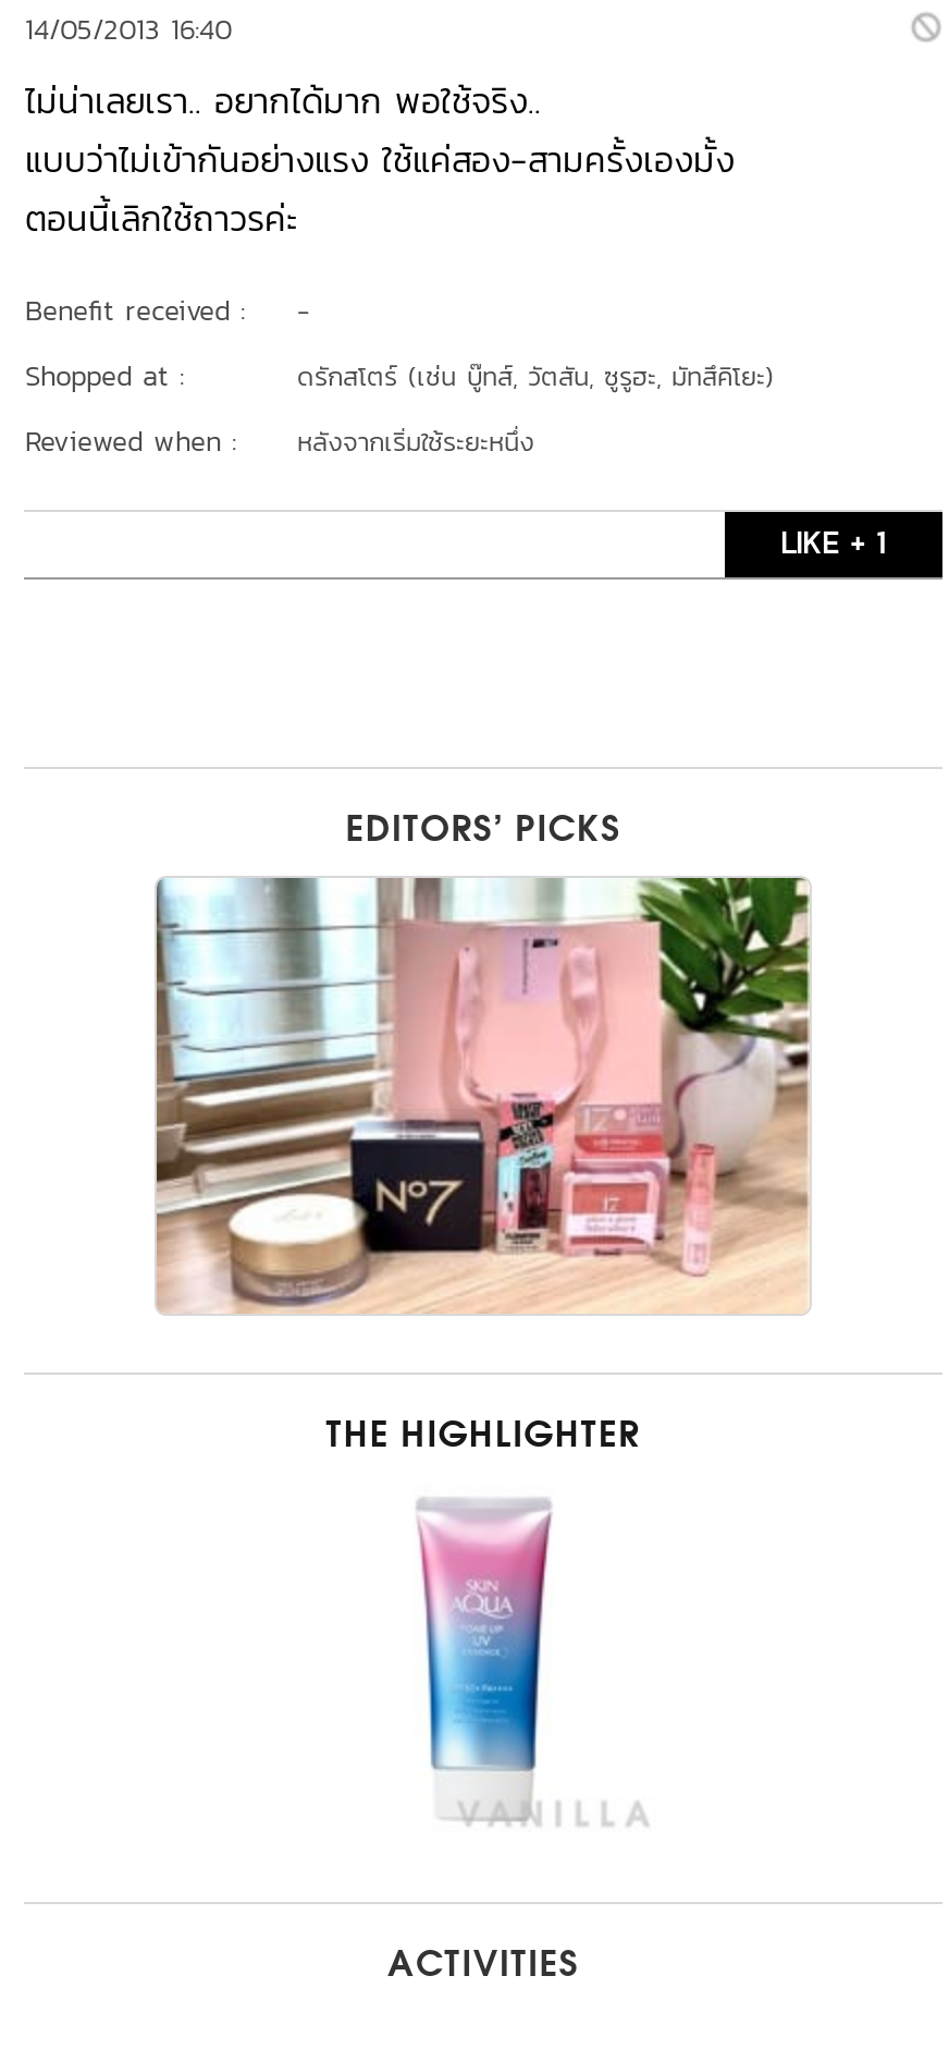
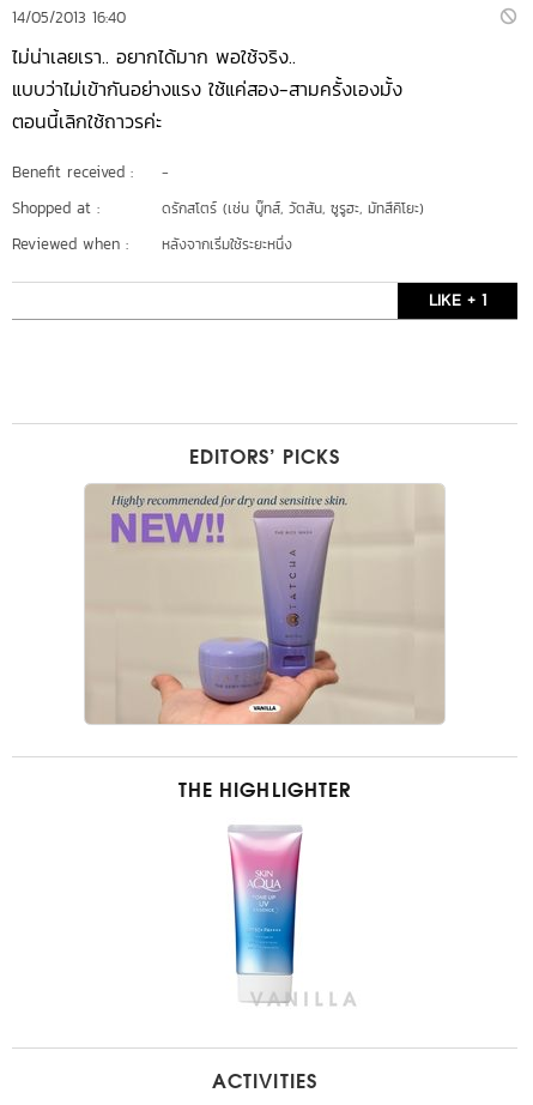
- [image]
+ [image]
